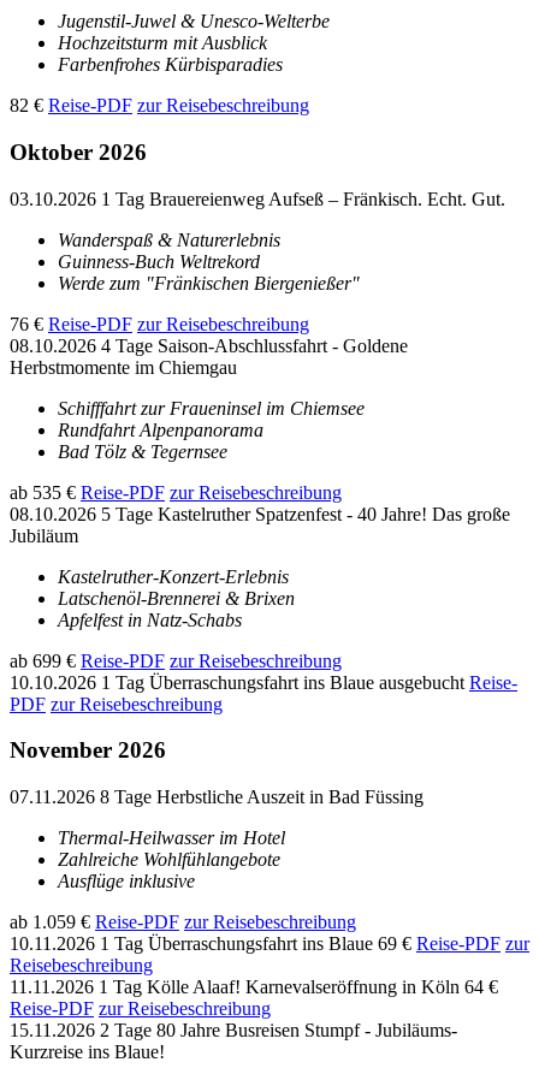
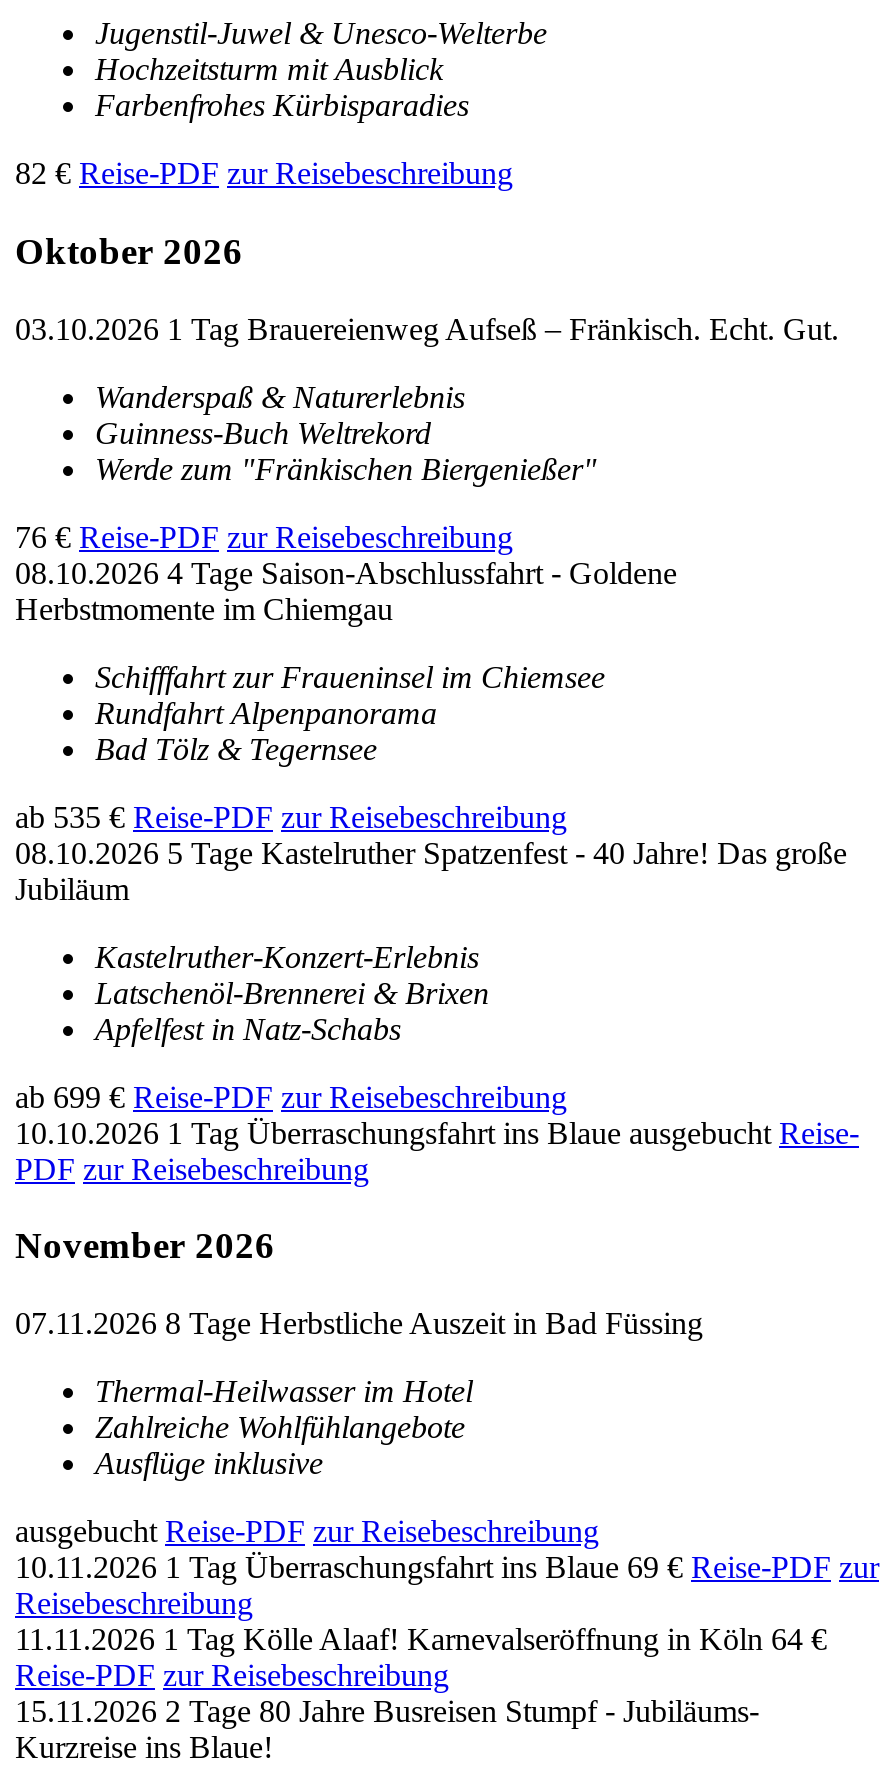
- ab 1.059 € Reise-PDF zur Reisebeschreibung
+ ausgebucht Reise-PDF zur Reisebeschreibung
